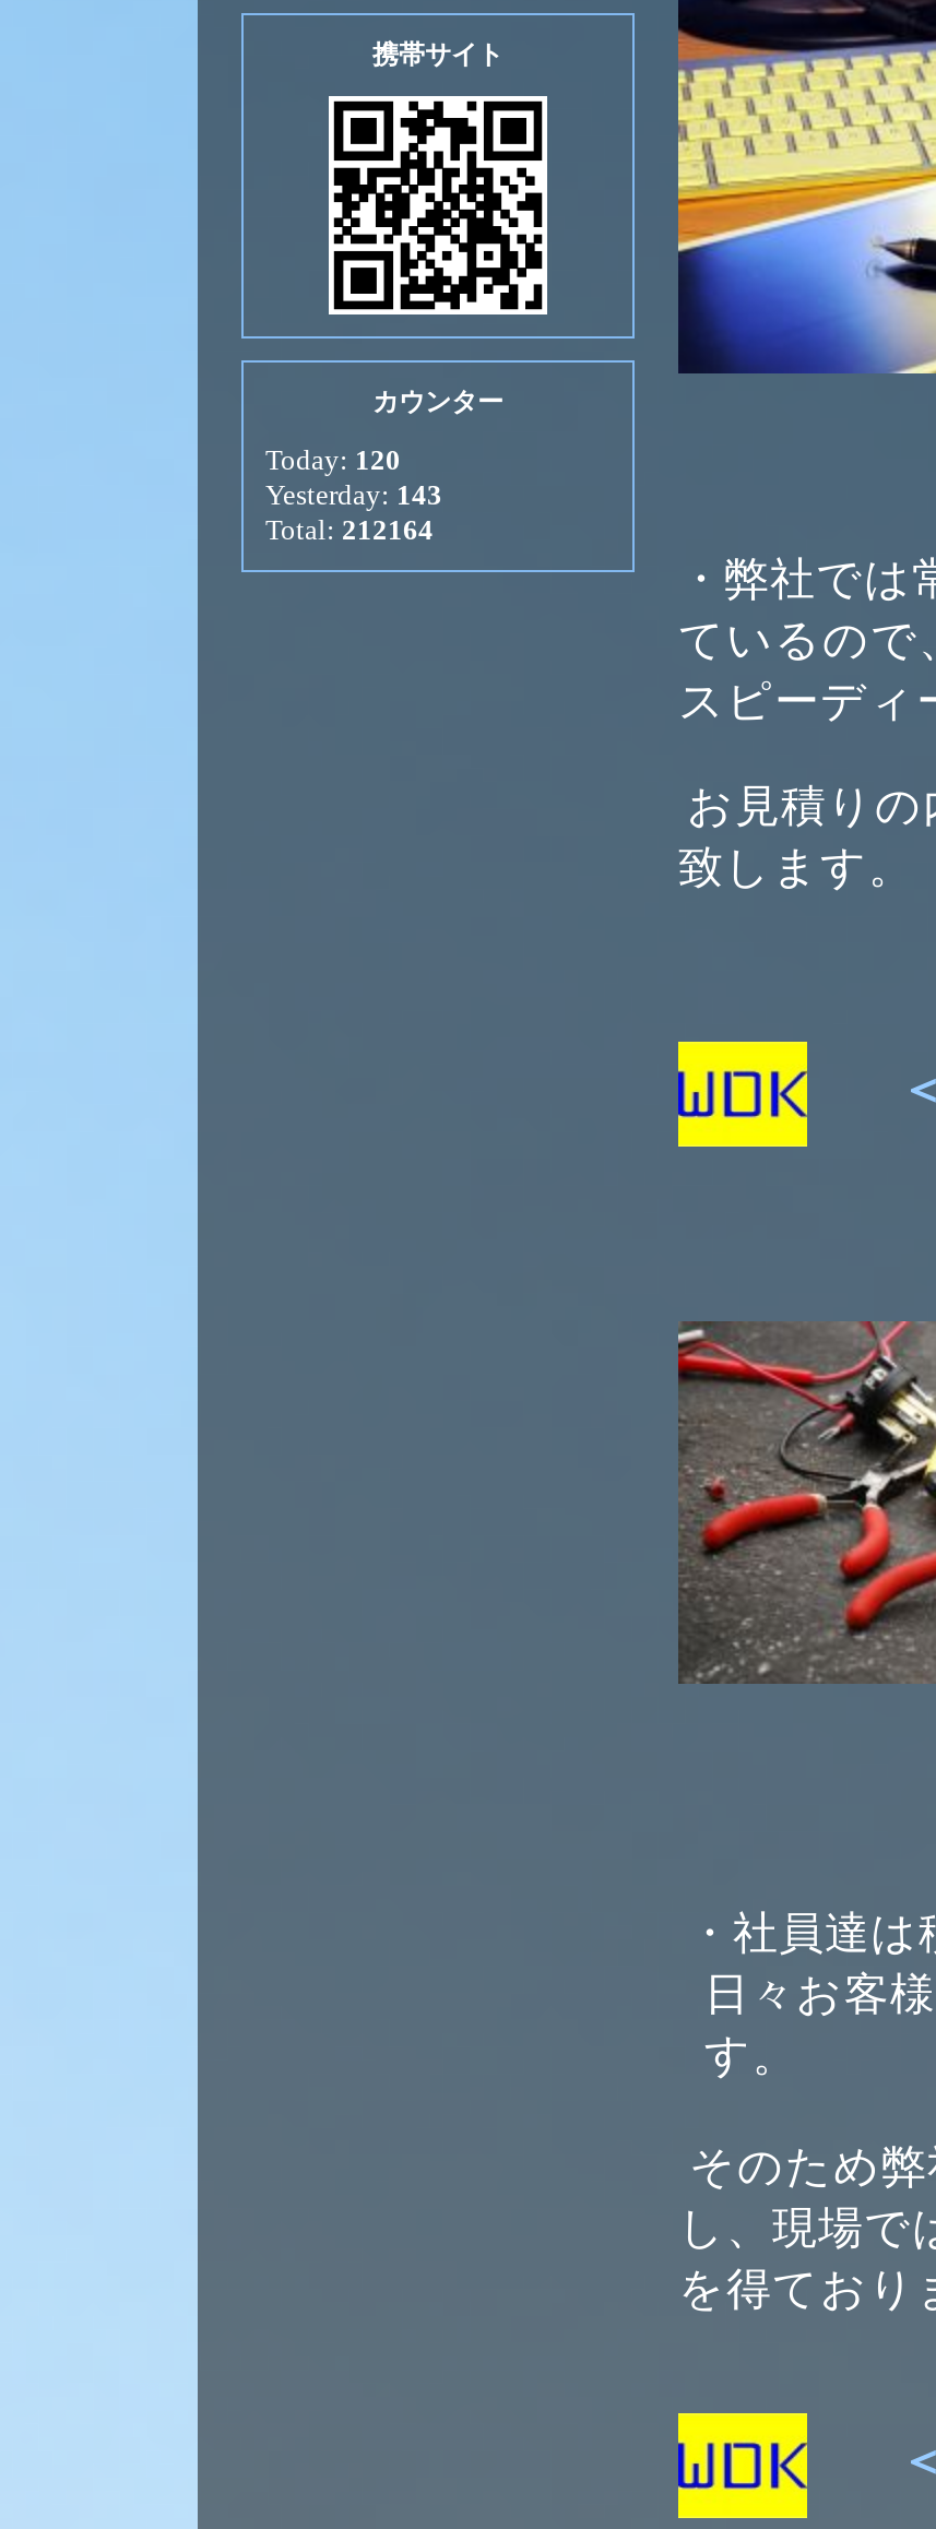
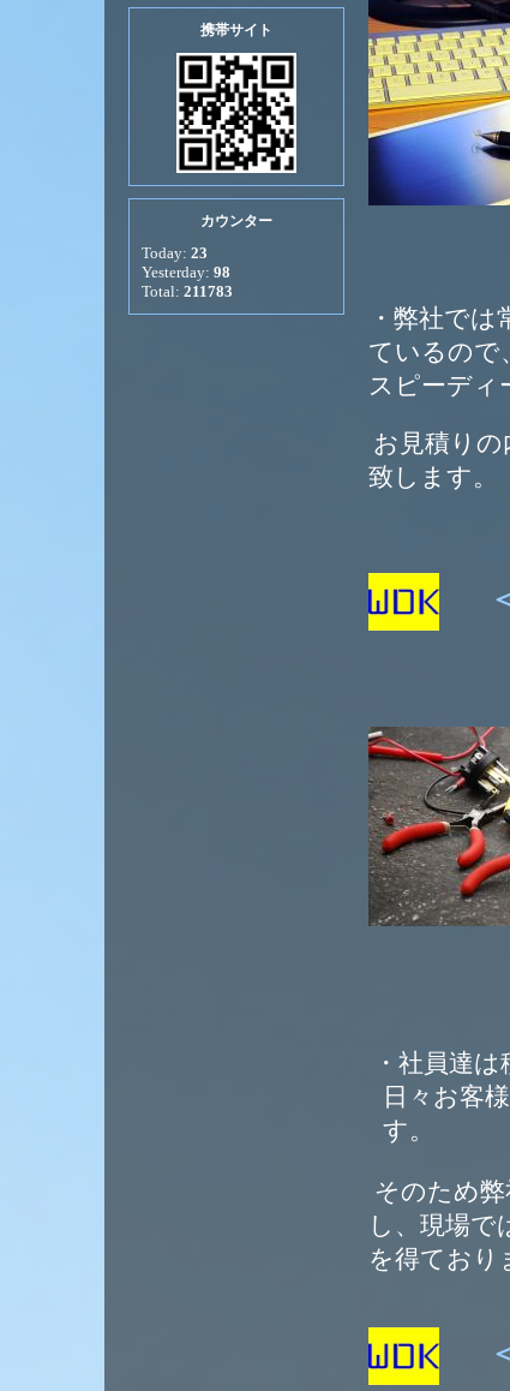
- Today: 120
+ Today: 23

- Yesterday: 143
+ Yesterday: 98

- Total: 212164
+ Total: 211783
